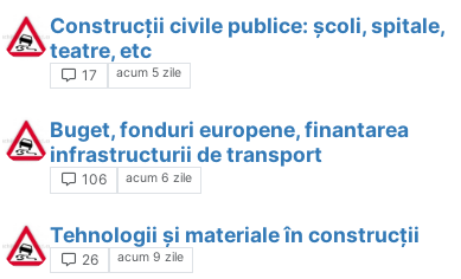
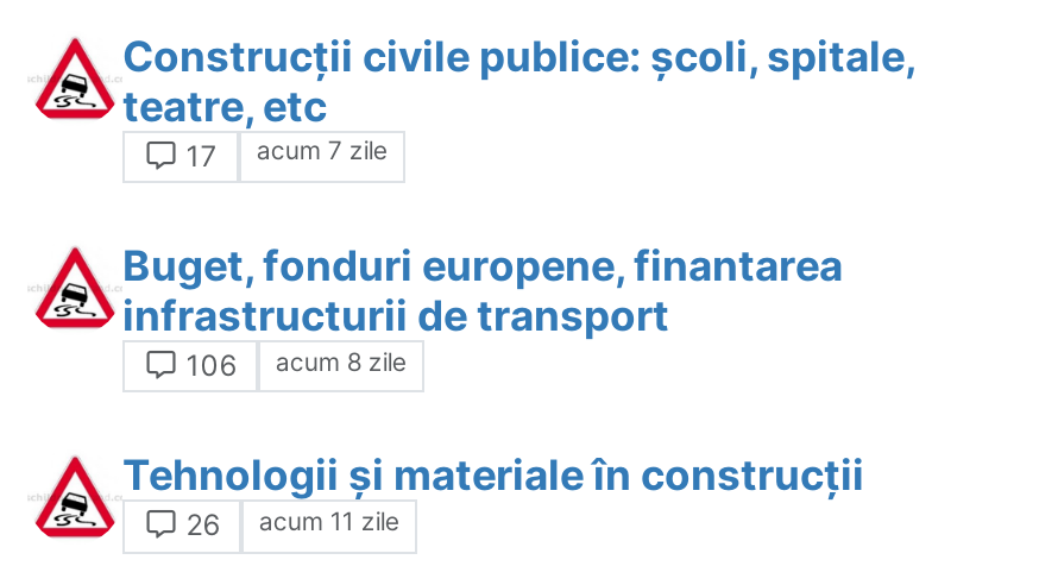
- 17 acum 5 zile
+ 17 acum 7 zile

- 106 acum 6 zile
+ 106 acum 8 zile

- 26 acum 9 zile
+ 26 acum 11 zile
